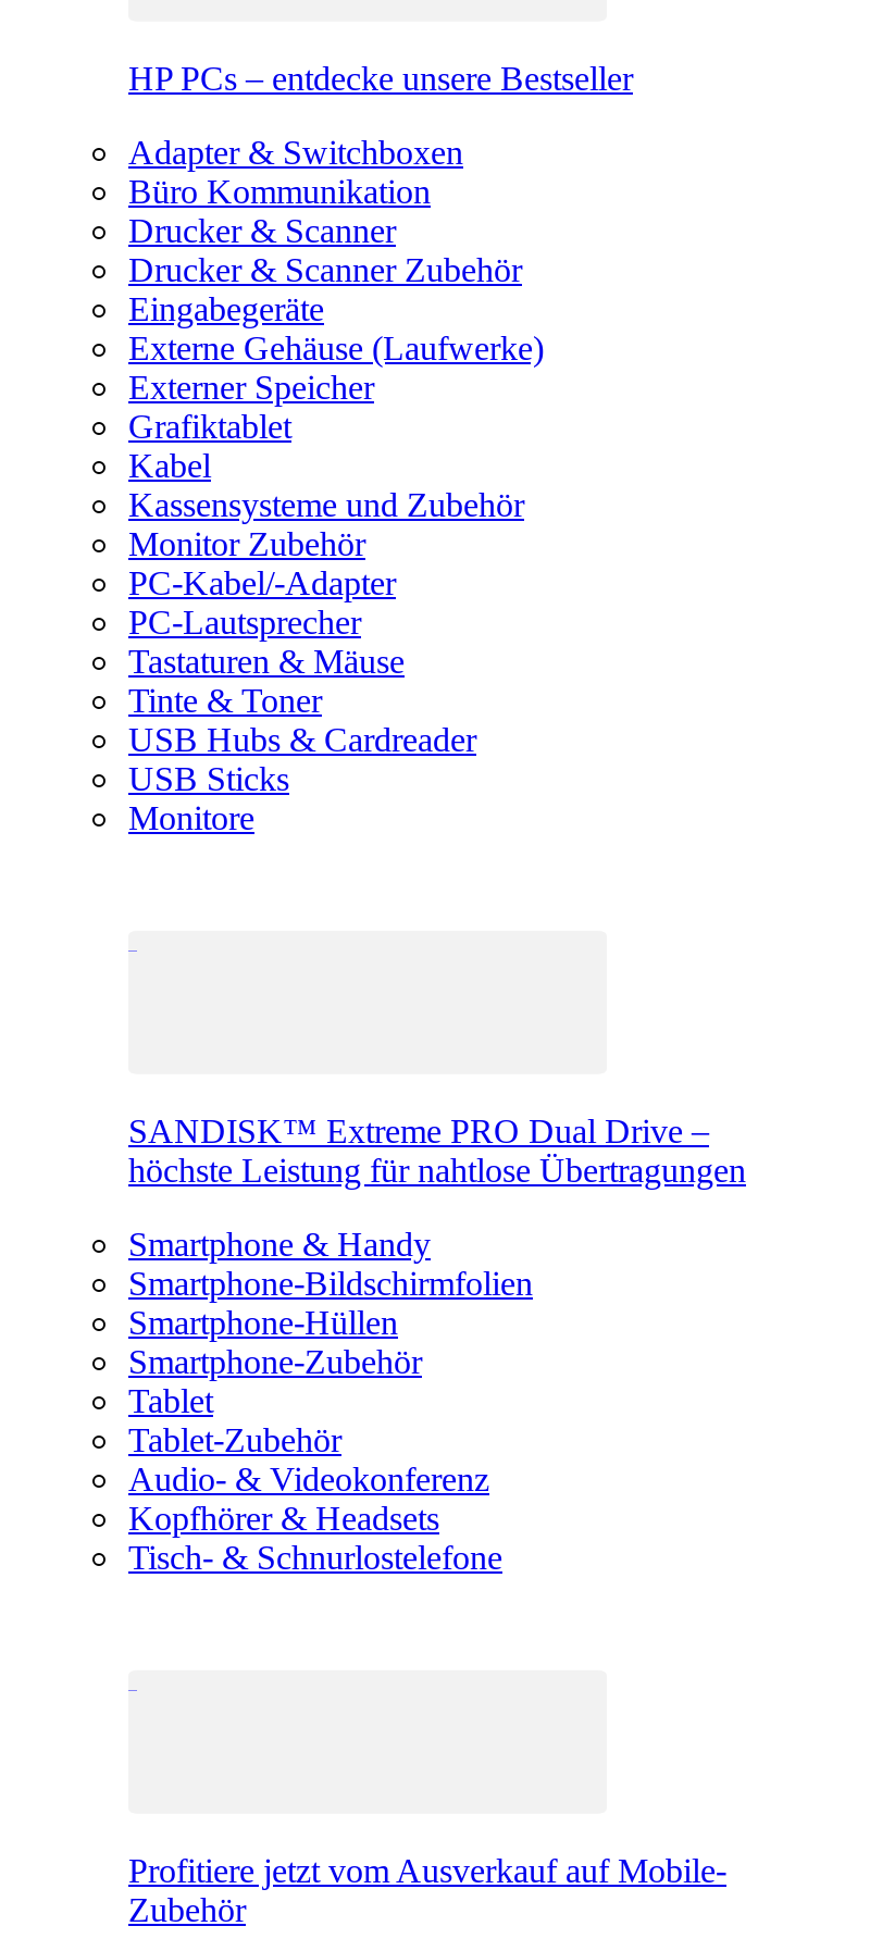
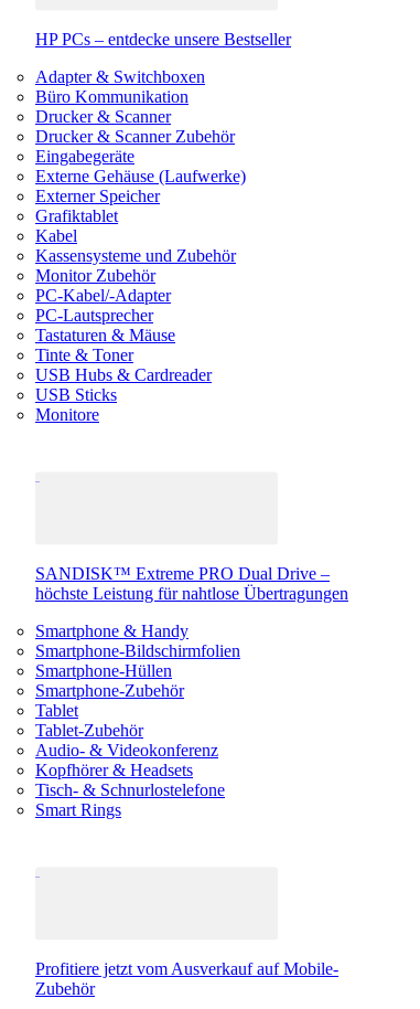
+ Smart Rings
